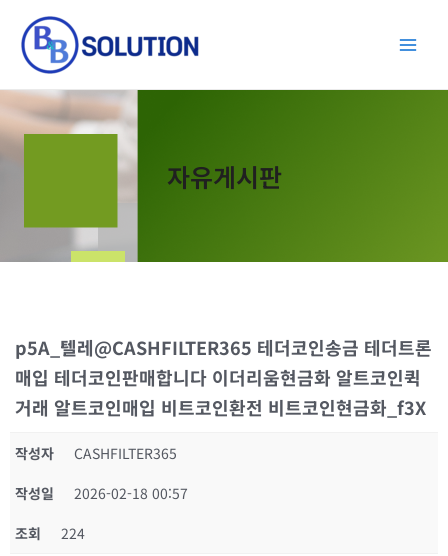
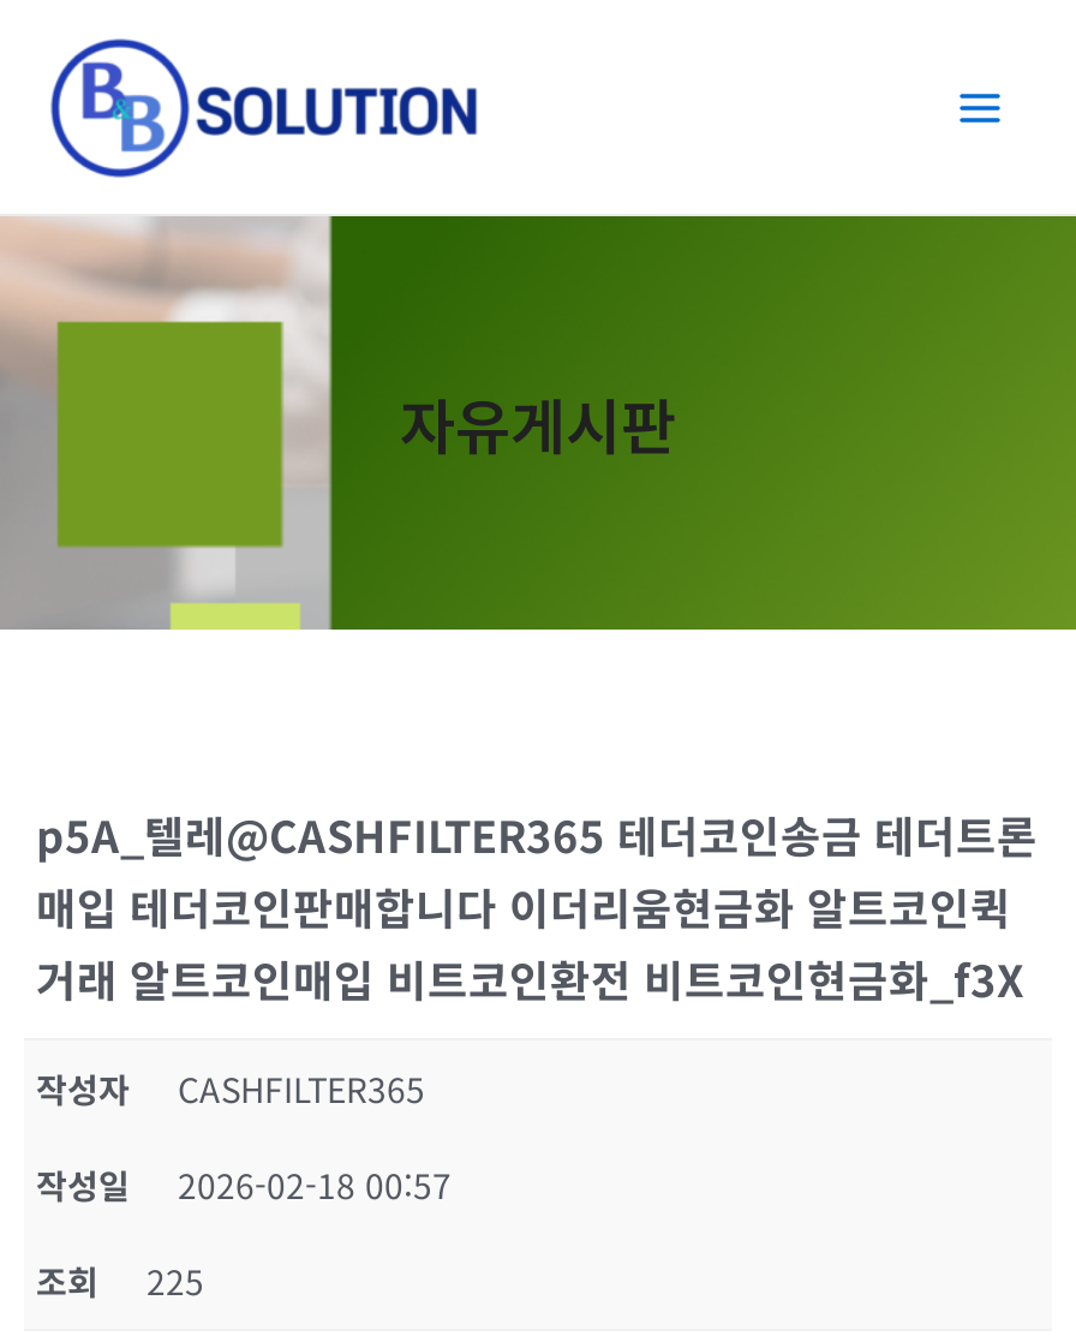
- 조회 224
+ 조회 225
